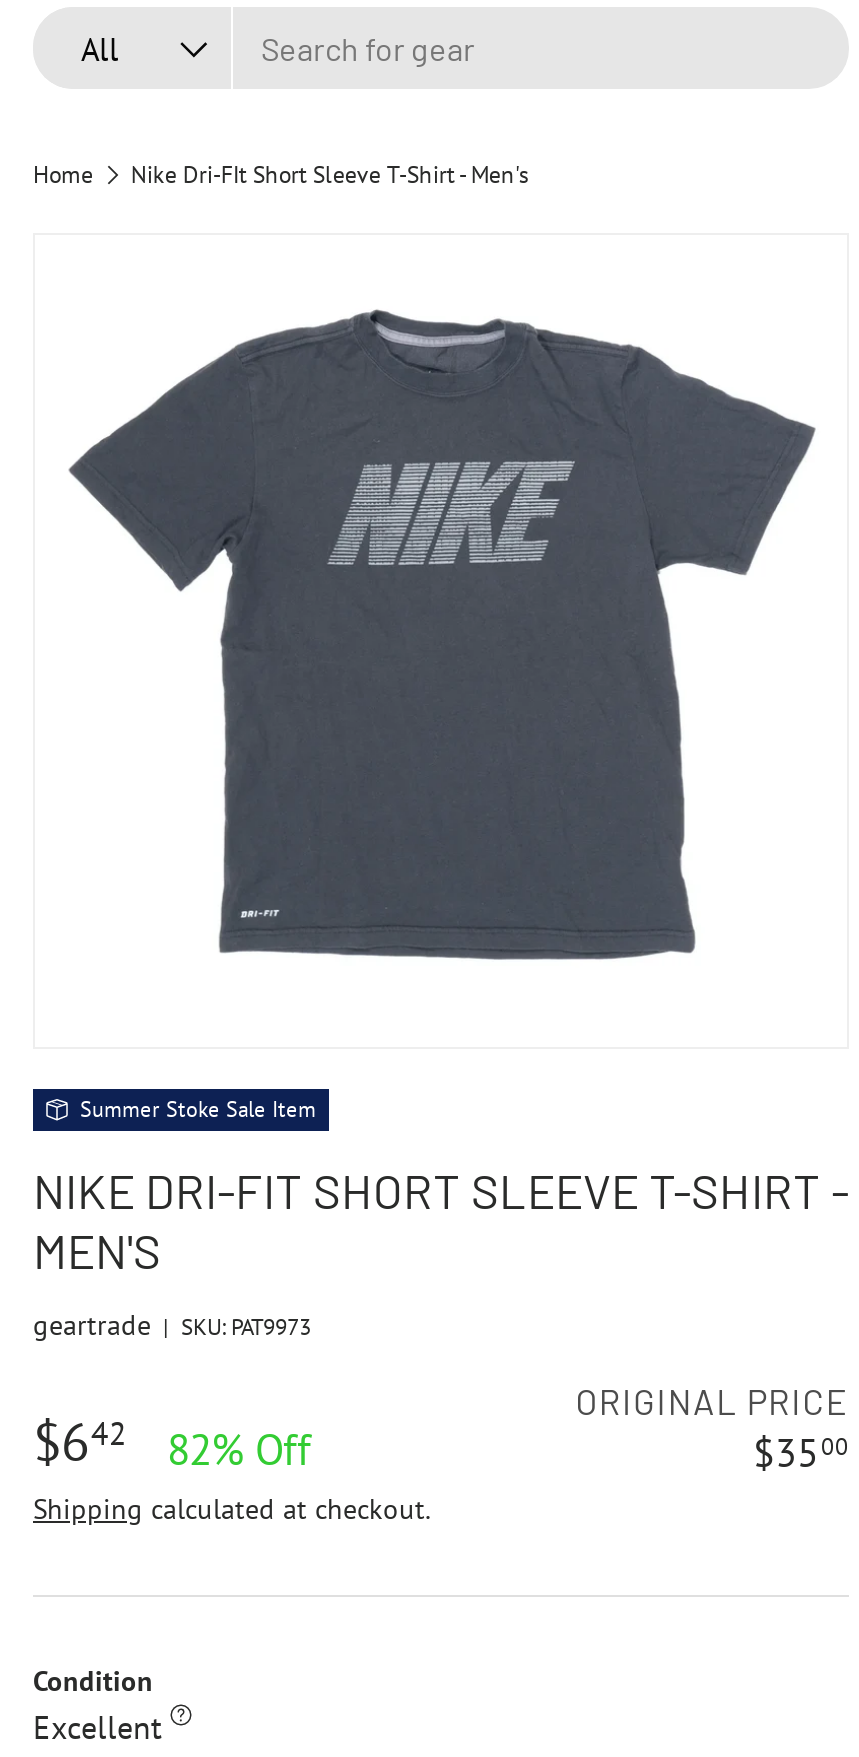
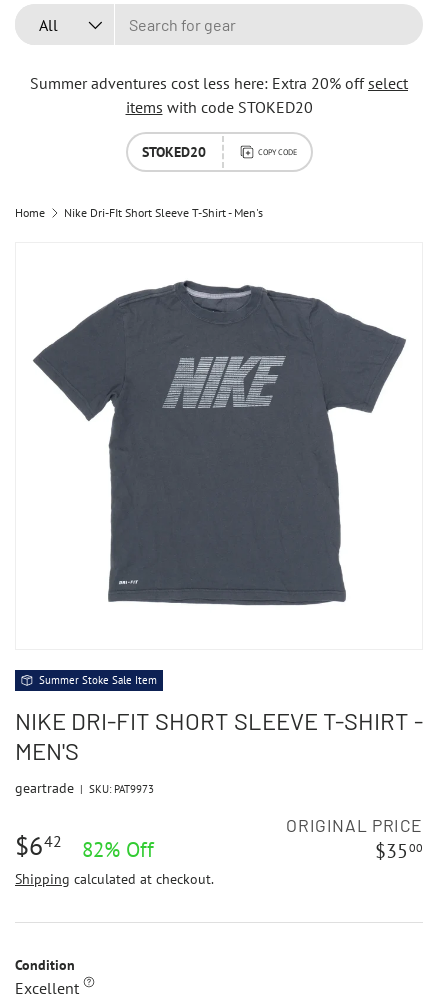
+ Summer adventures cost less here: Extra 20% off select
+ items with code STOKED20
+ STOKED20
+ COPY CODE
